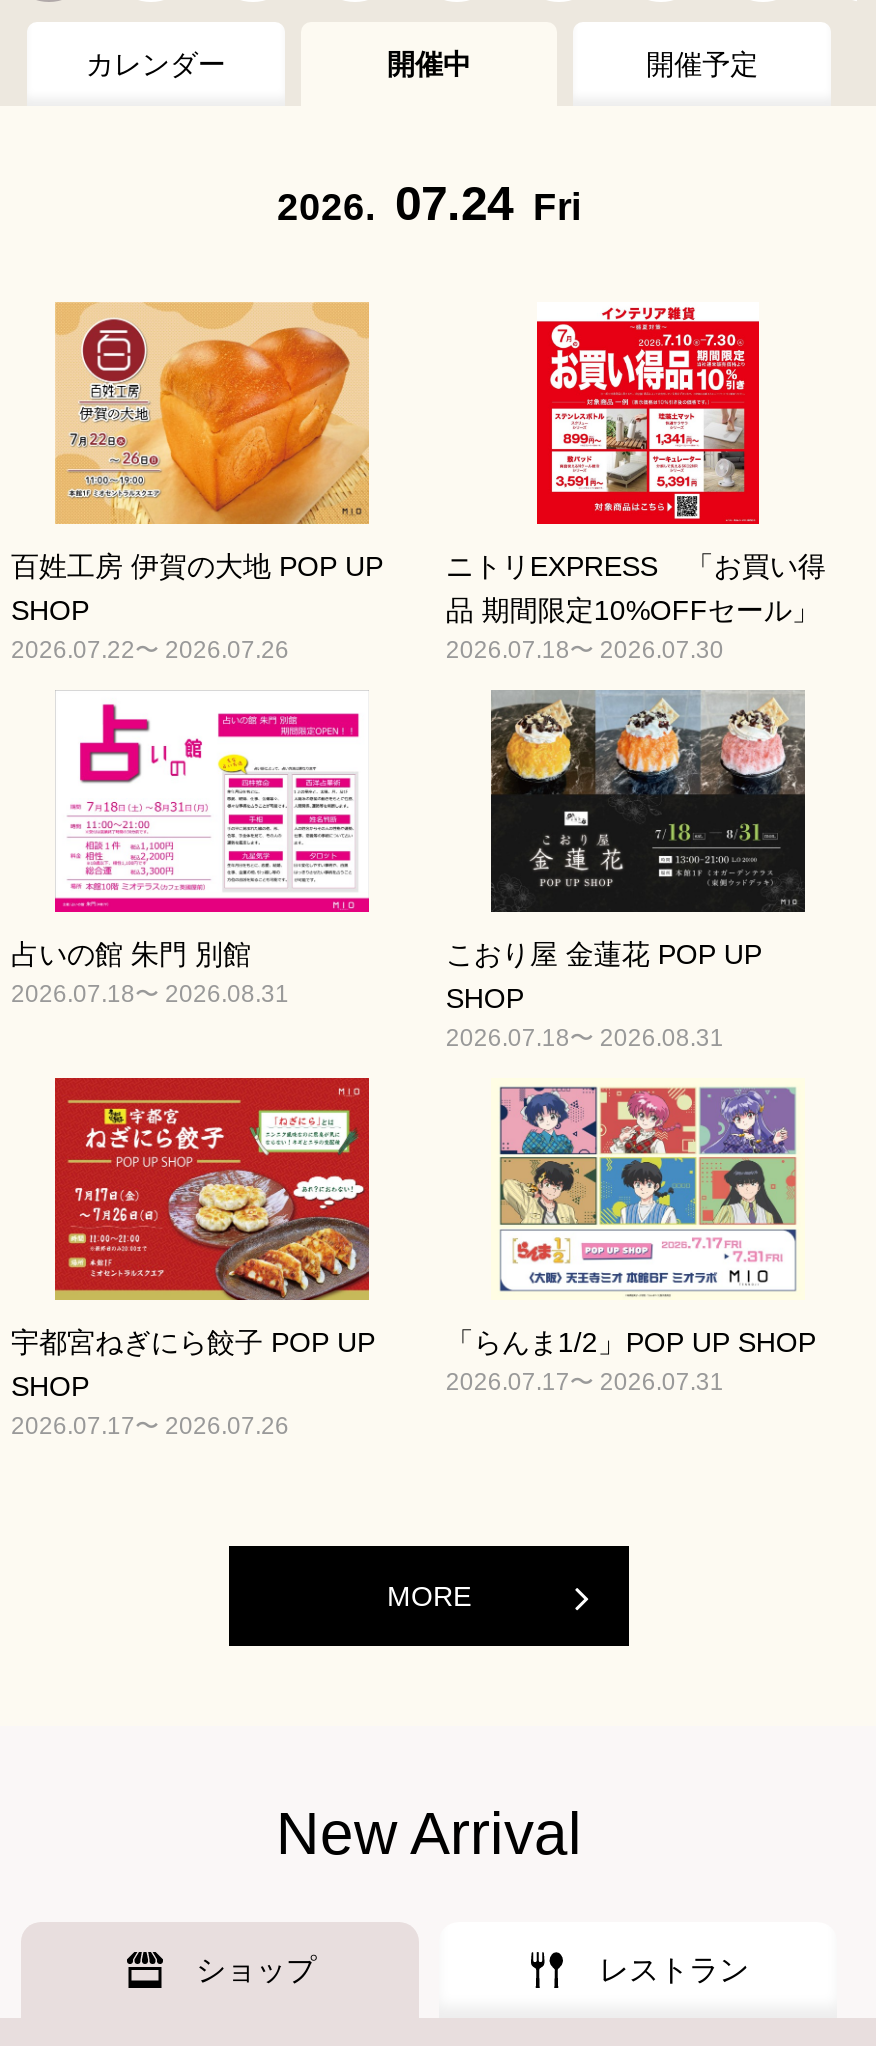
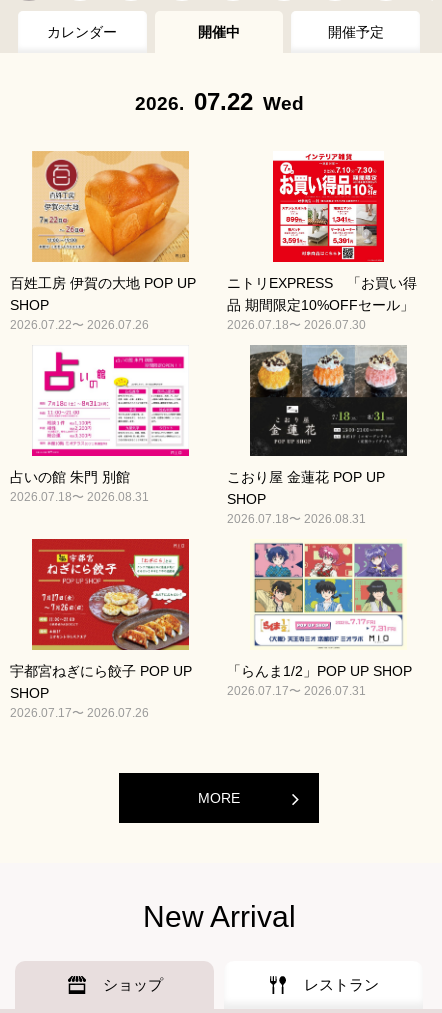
- 2026. 07.24 Fri
+ 2026. 07.22 Wed
